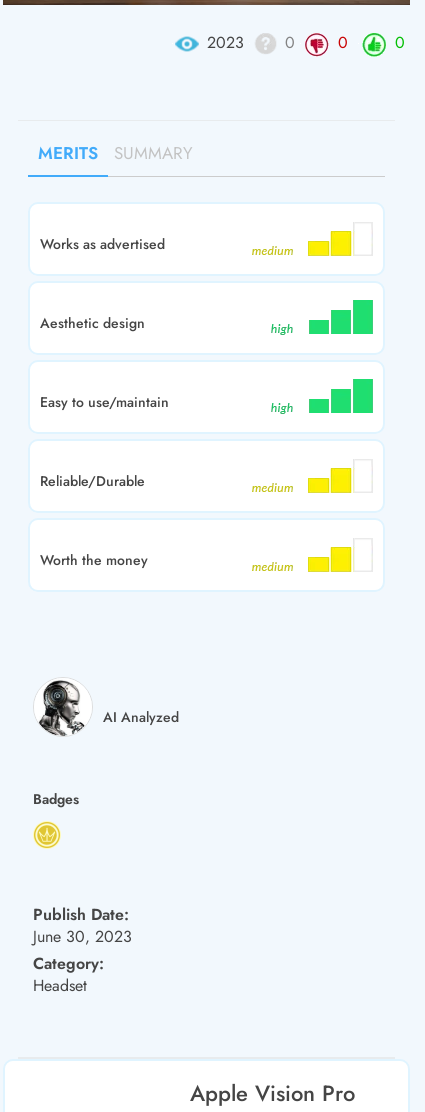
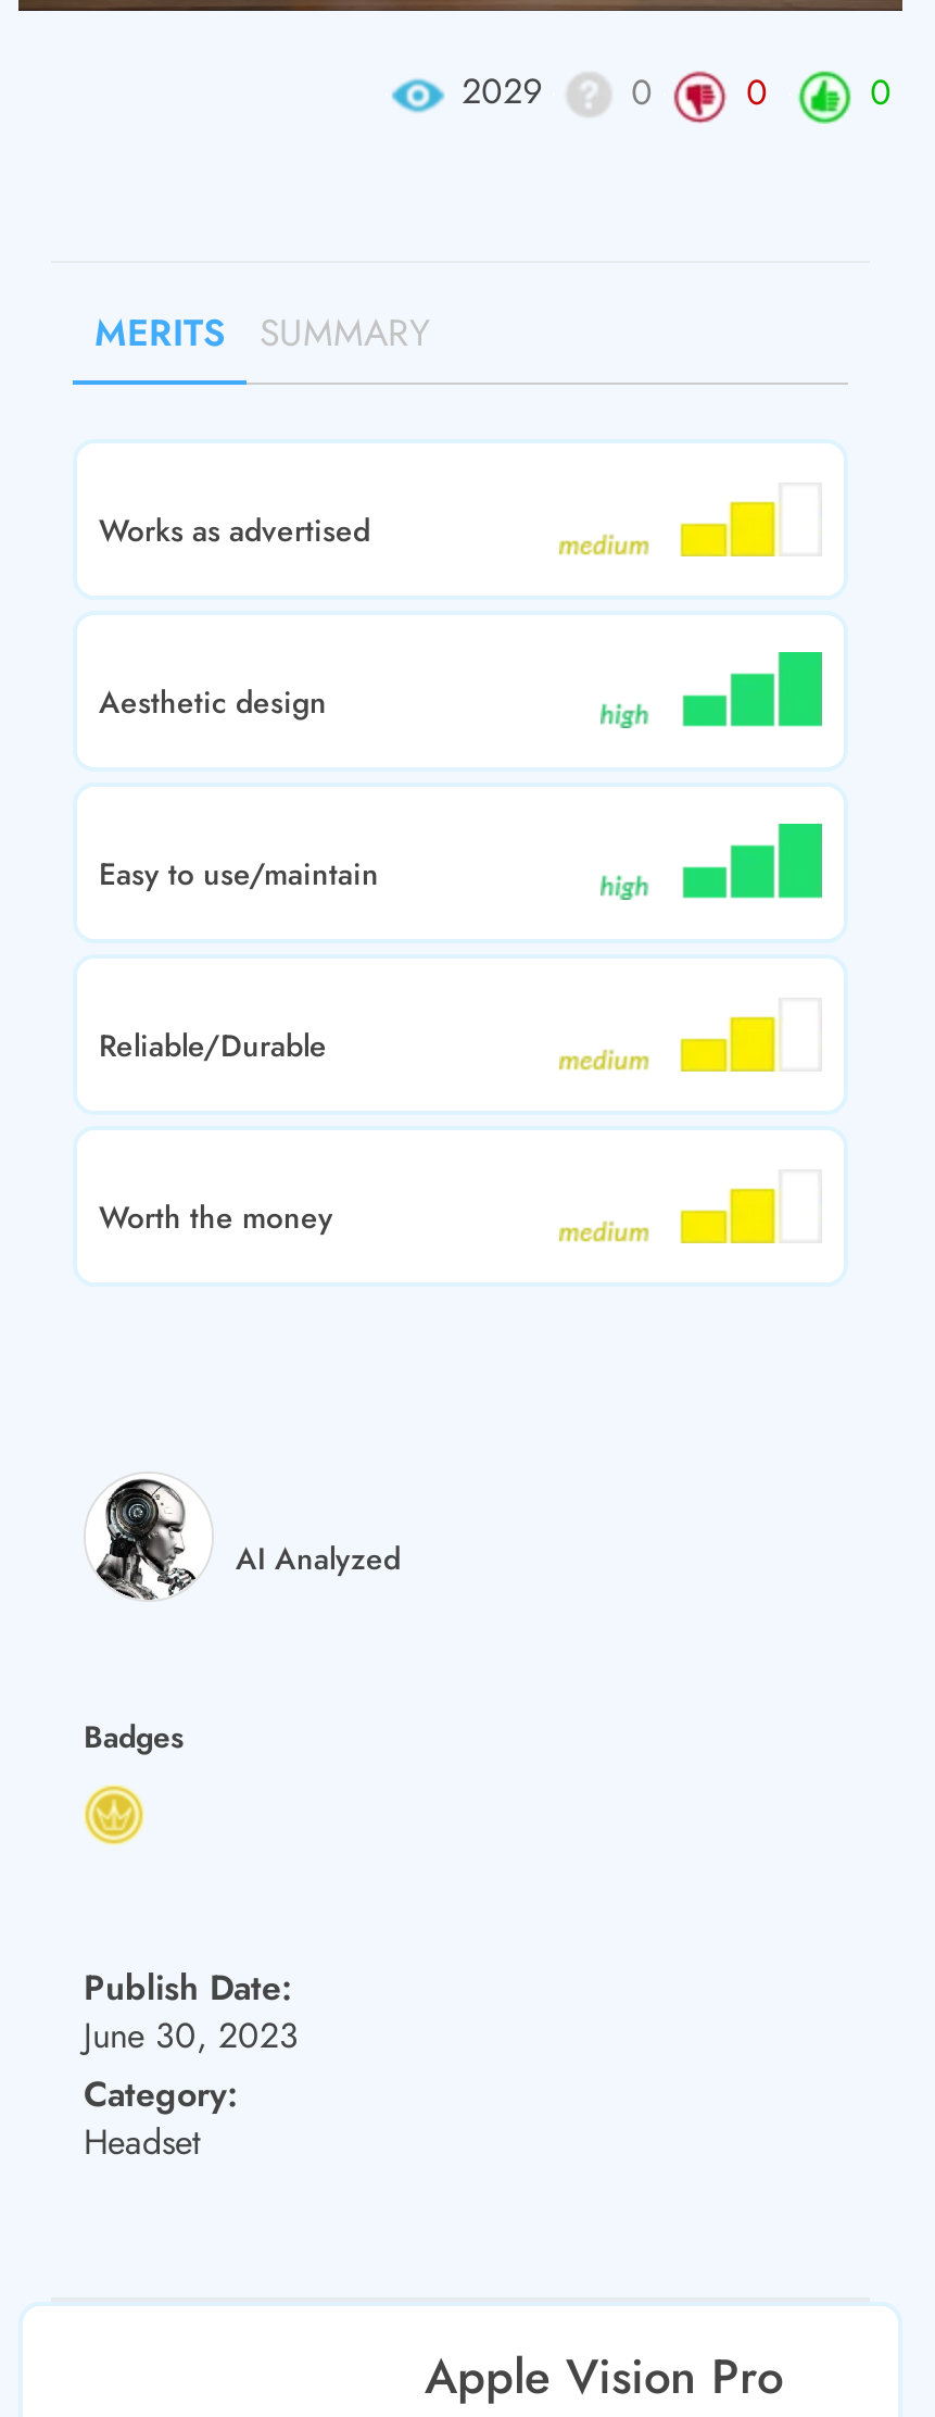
- 2023 0 0 0
+ 2029 0 0 0
